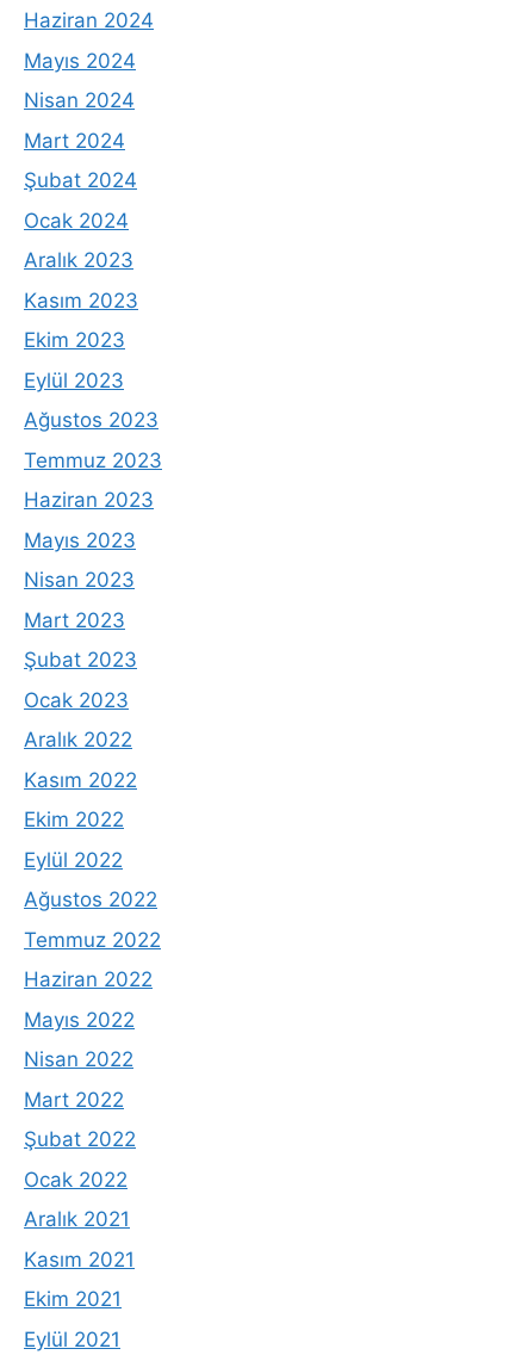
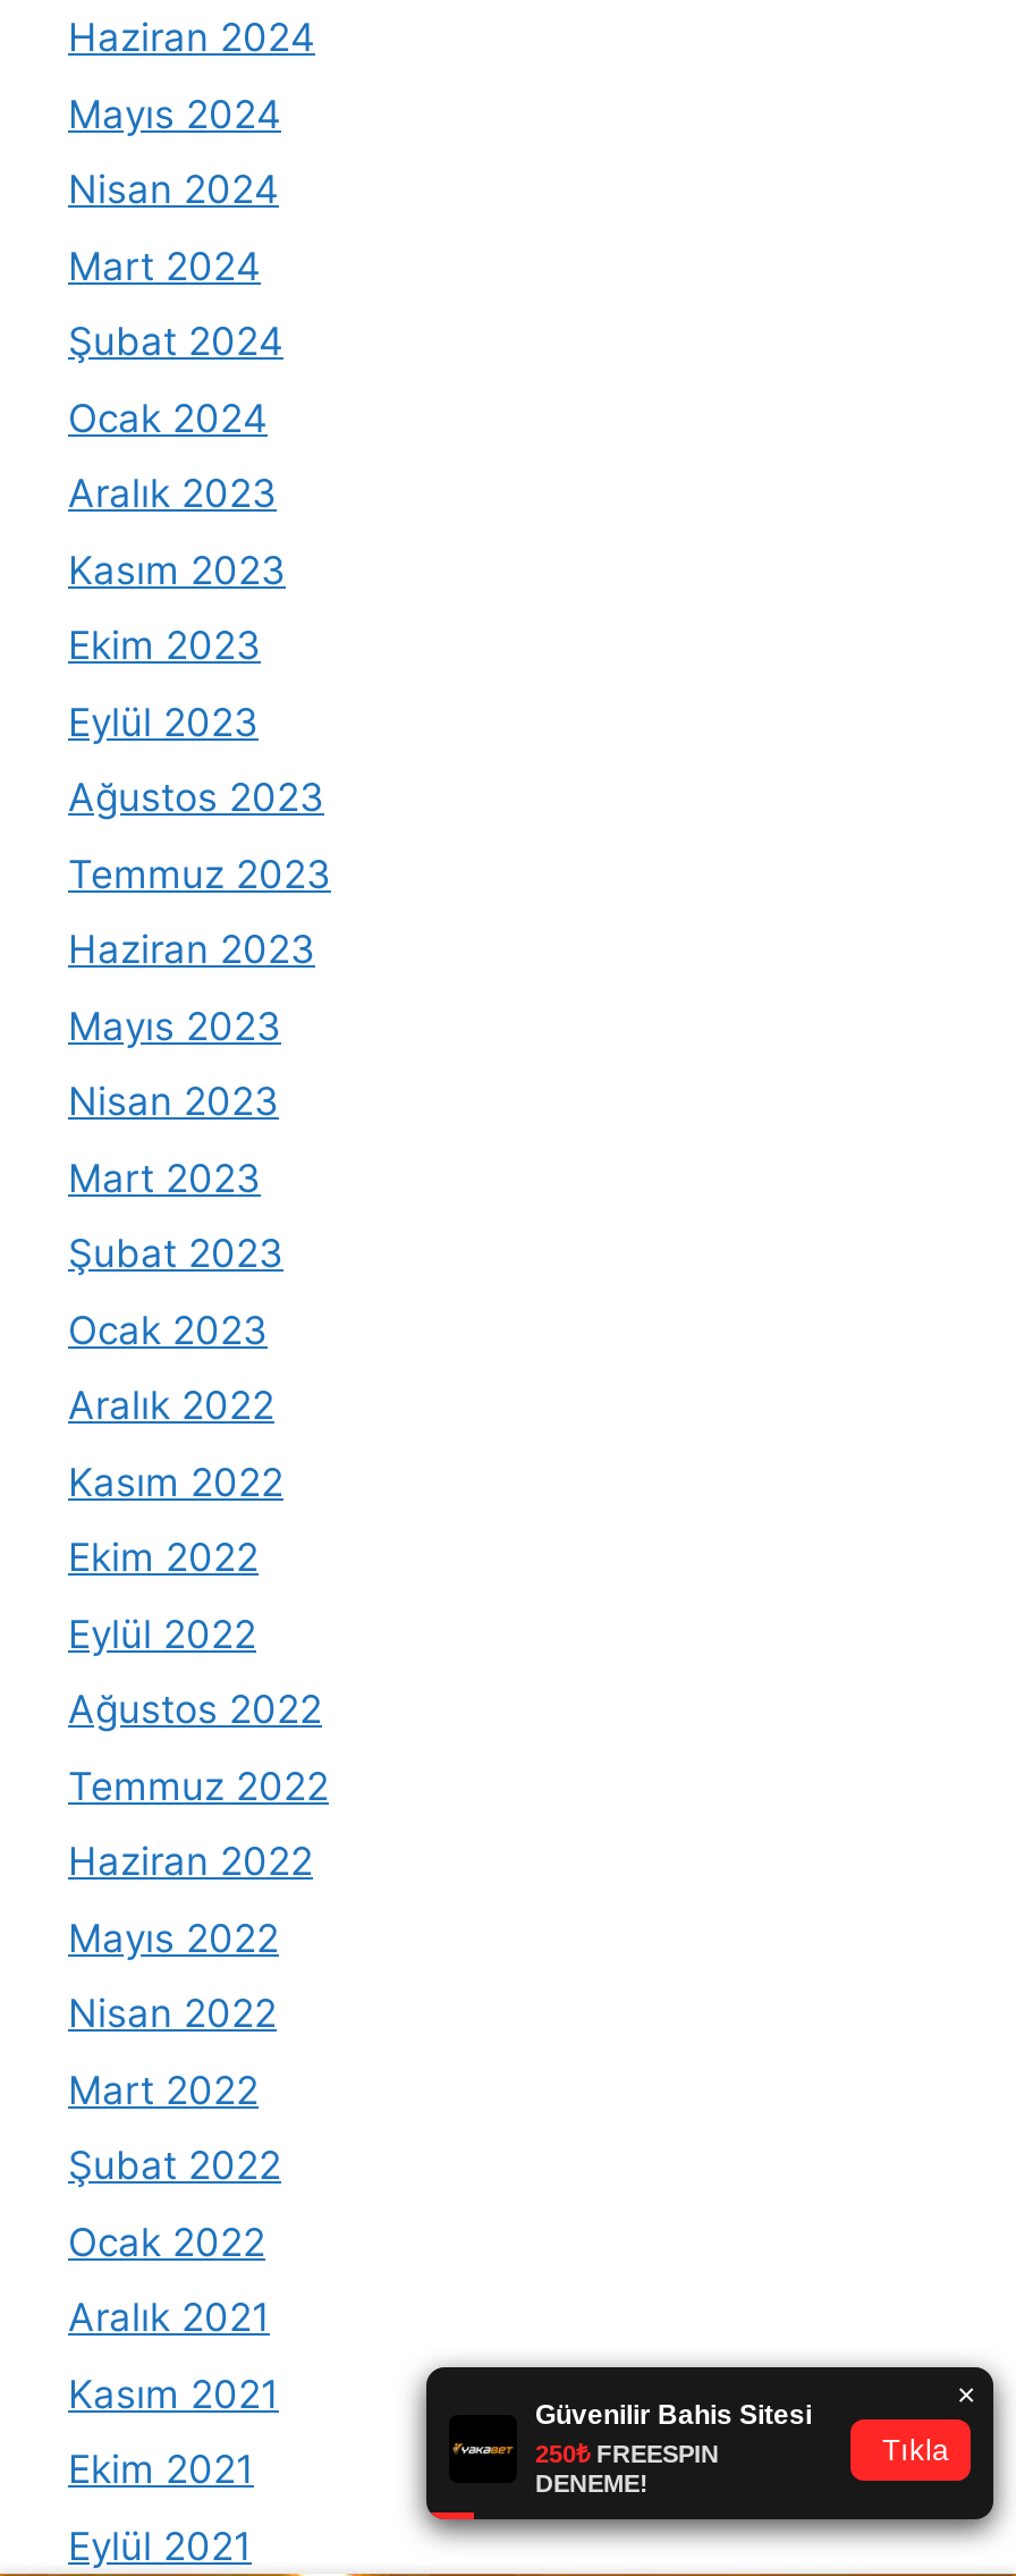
+ [image]
